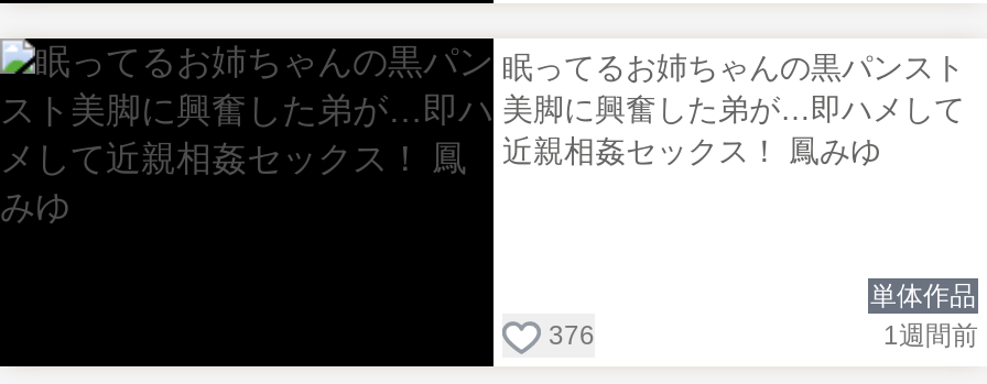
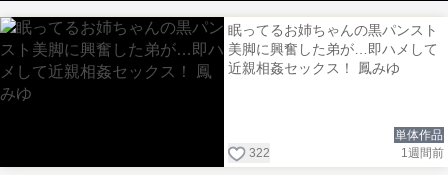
- 376
+ 322
